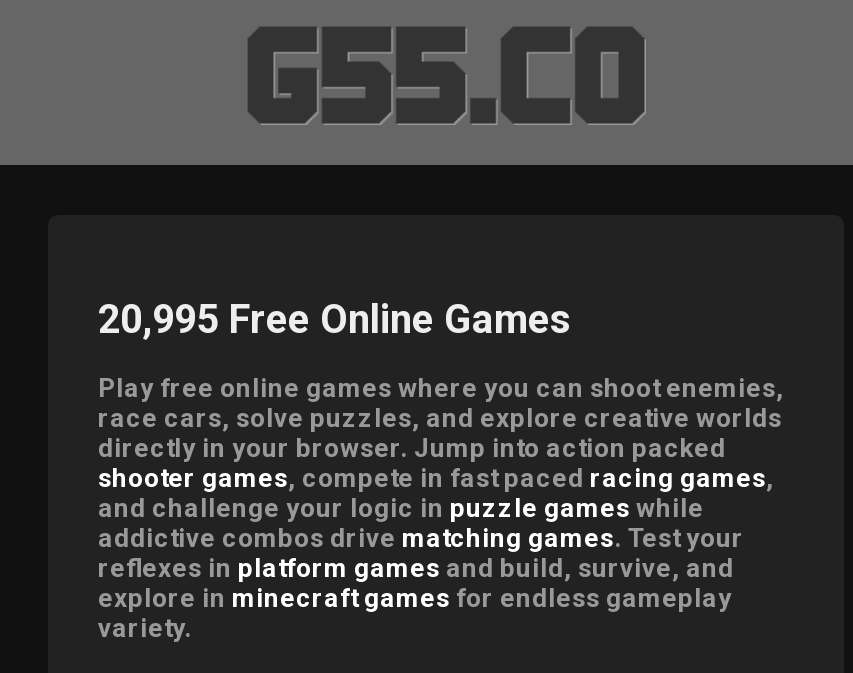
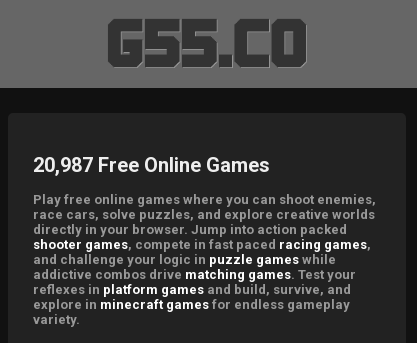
- 20,995 Free Online Games
+ 20,987 Free Online Games
